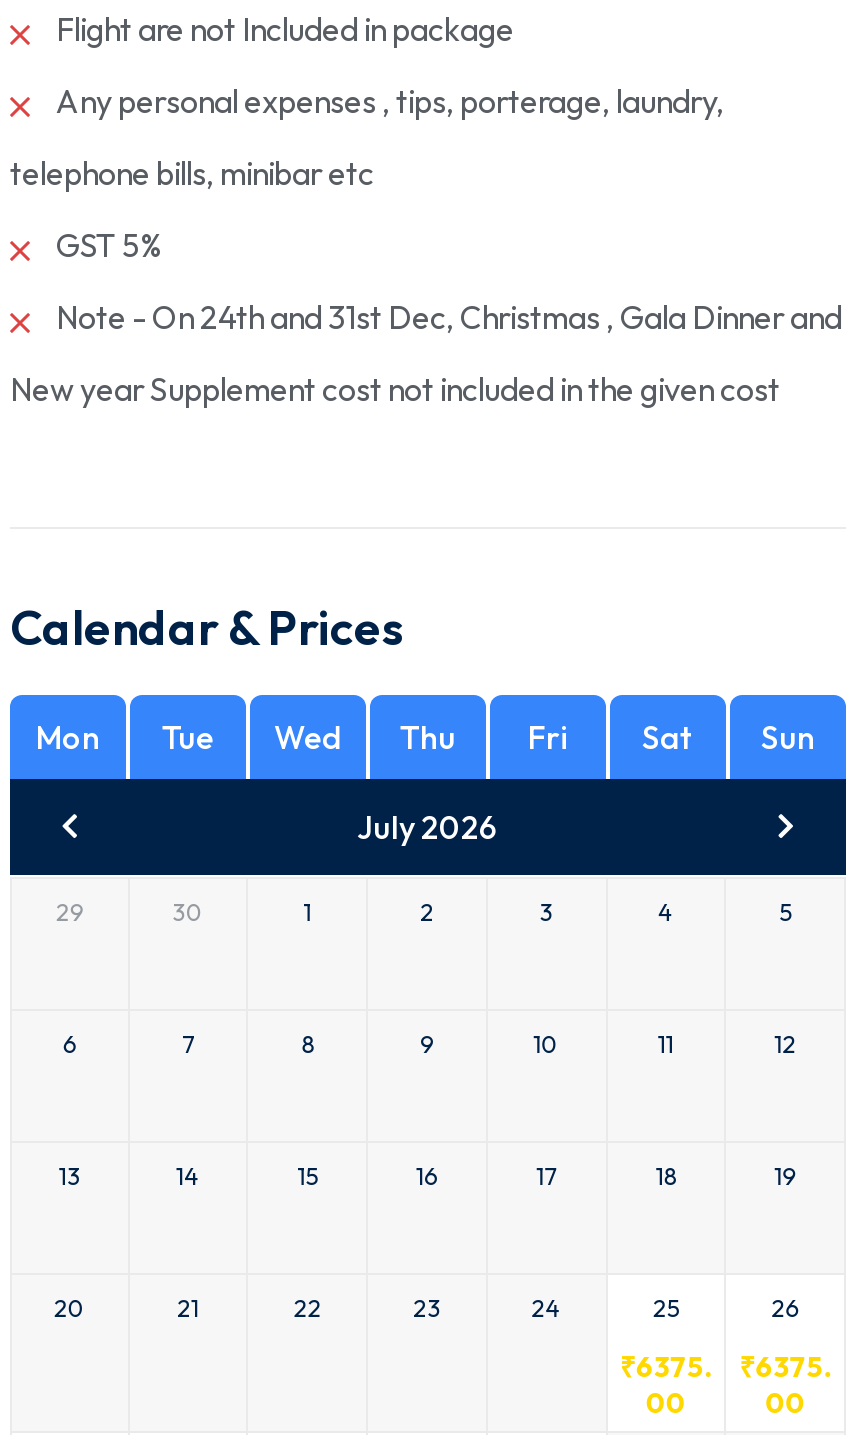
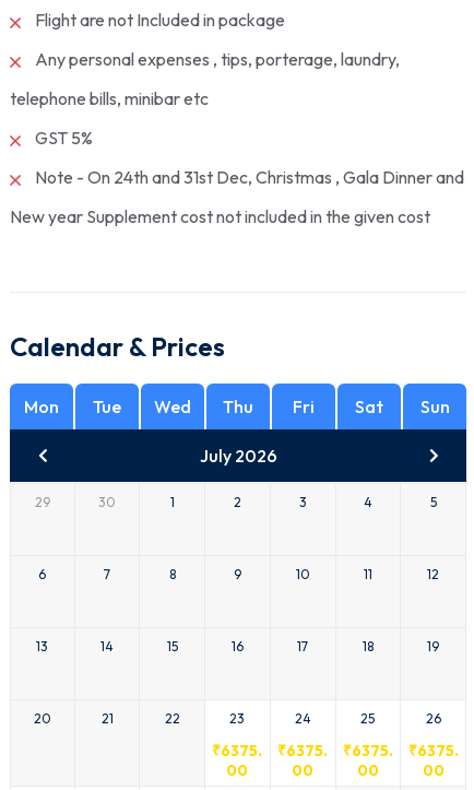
+ ₹6375.
+ 00

+ ₹6375.
+ 00
